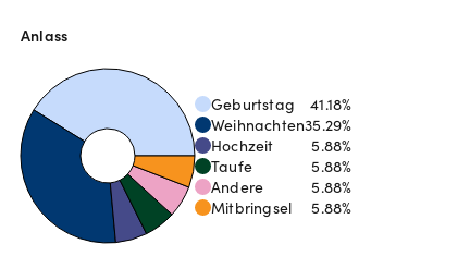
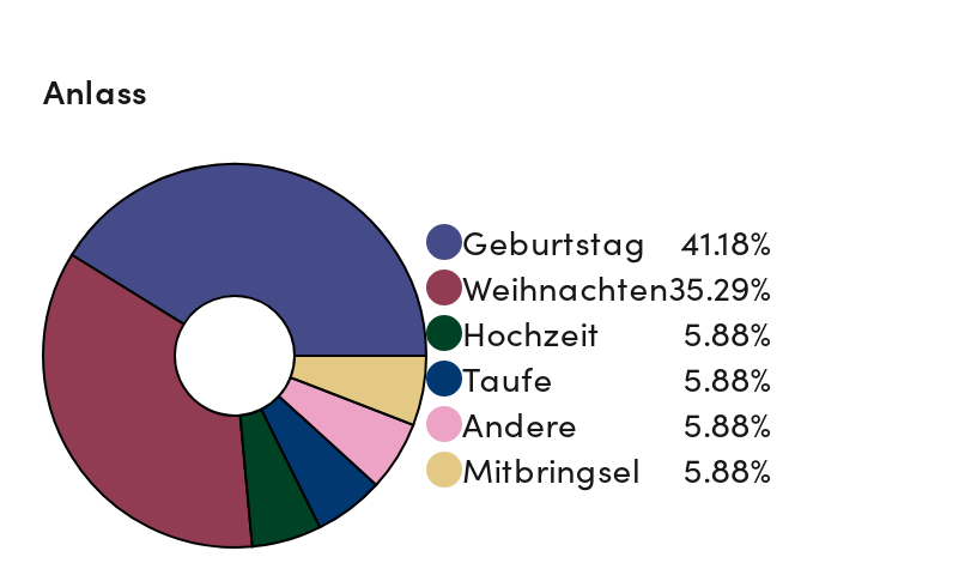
- [image]
+ [image]
